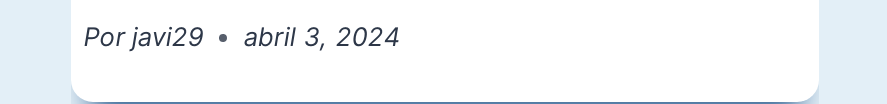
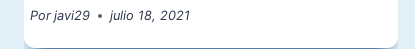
- Por javi29 abril 3, 2024
+ Por javi29 julio 18, 2021
